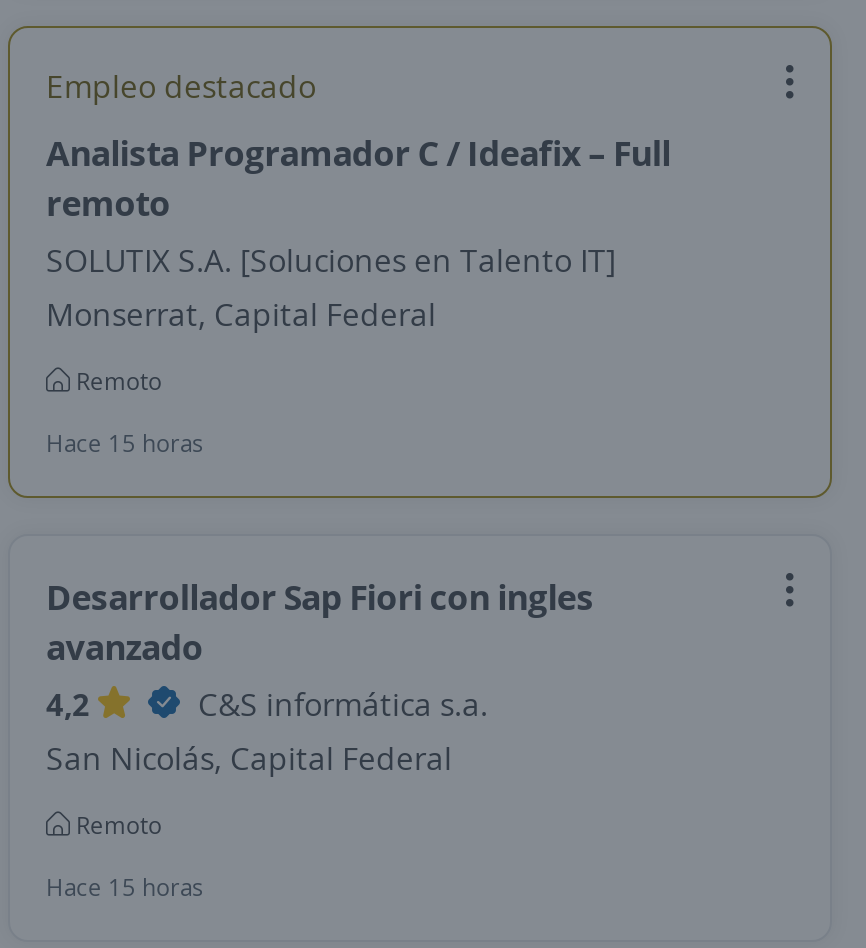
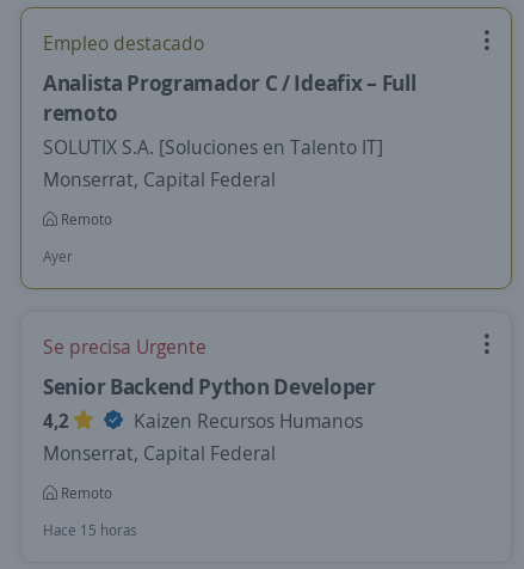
- Hace 15 horas
+ Ayer

- Desarrollador Sap Fiori con ingles
- avanzado
+ Se precisa Urgente
+ Senior Backend Python Developer

- C&S informática s.a.
- San Nicolás, Capital Federal
+ Kaizen Recursos Humanos
+ Monserrat, Capital Federal
